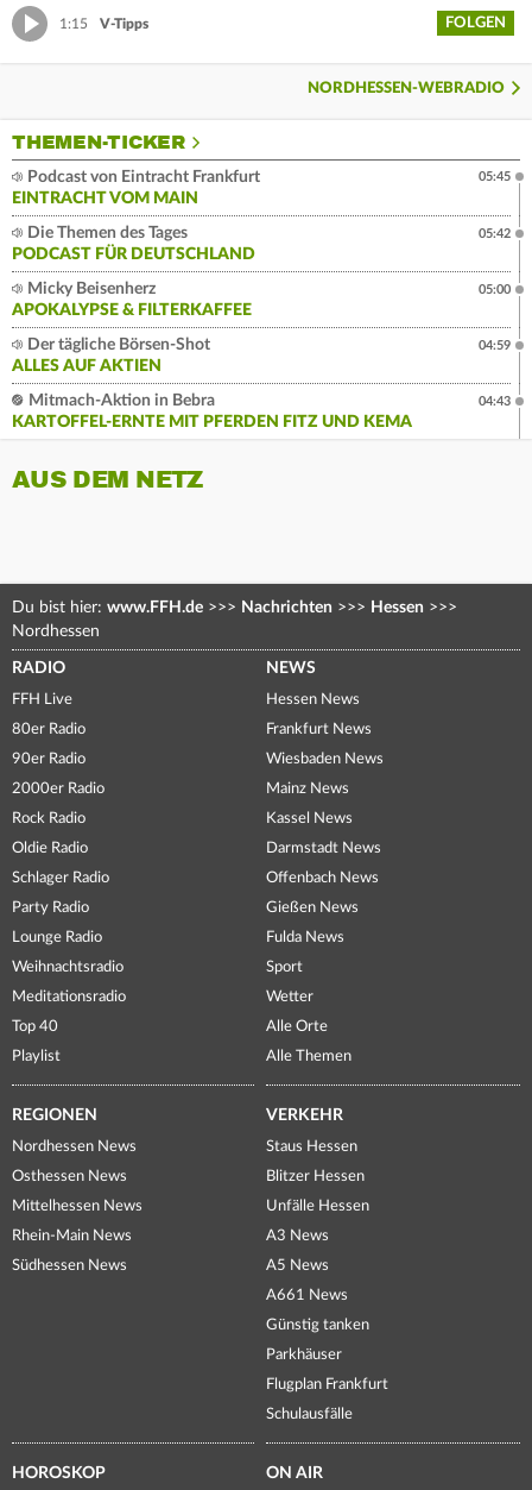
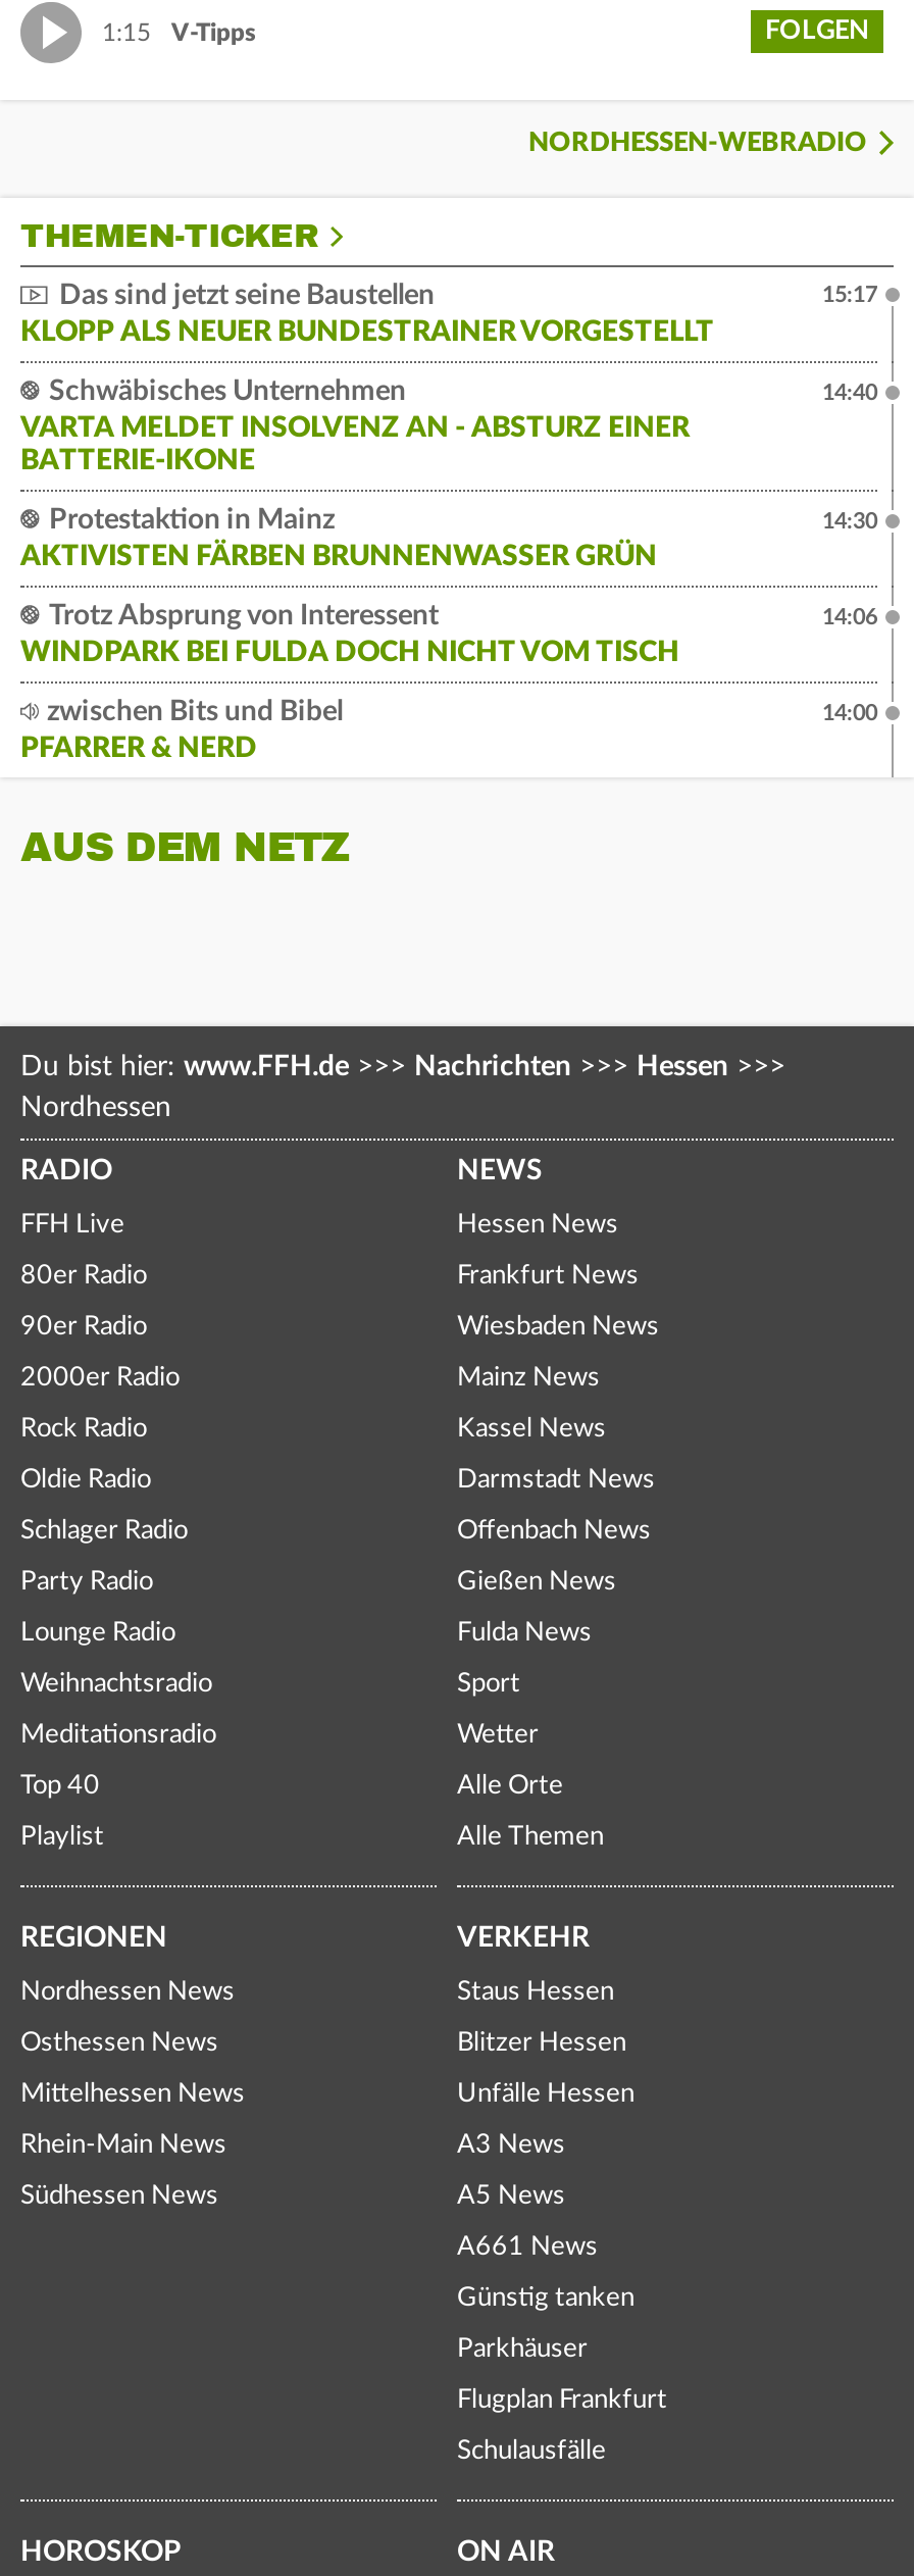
- Podcast von Eintracht Frankfurt
- EINTRACHT VOM MAIN
+ Das sind jetzt seine Baustellen
+ KLOPP ALS NEUER BUNDESTRAINER VORGESTELLT

- 05:45
+ 15:17

- Die Themen des Tages
- PODCAST FÜR DEUTSCHLAND
+ Schwäbisches Unternehmen
+ VARTA MELDET INSOLVENZ AN - ABSTURZ EINER
+ BATTERIE-IKONE

- 05:42
+ 14:40

- Micky Beisenherz
- APOKALYPSE & FILTERKAFFEE
+ Protestaktion in Mainz
+ AKTIVISTEN FÄRBEN BRUNNENWASSER GRÜN

- 05:00
+ 14:30

- Der tägliche Börsen-Shot
- ALLES AUF AKTIEN
+ Trotz Absprung von Interessent
+ WINDPARK BEI FULDA DOCH NICHT VOM TISCH

- 04:59
+ 14:06

- Mitmach-Aktion in Bebra
- KARTOFFEL-ERNTE MIT PFERDEN FITZ UND KEMA
+ zwischen Bits und Bibel
+ PFARRER & NERD

- 04:43
+ 14:00
